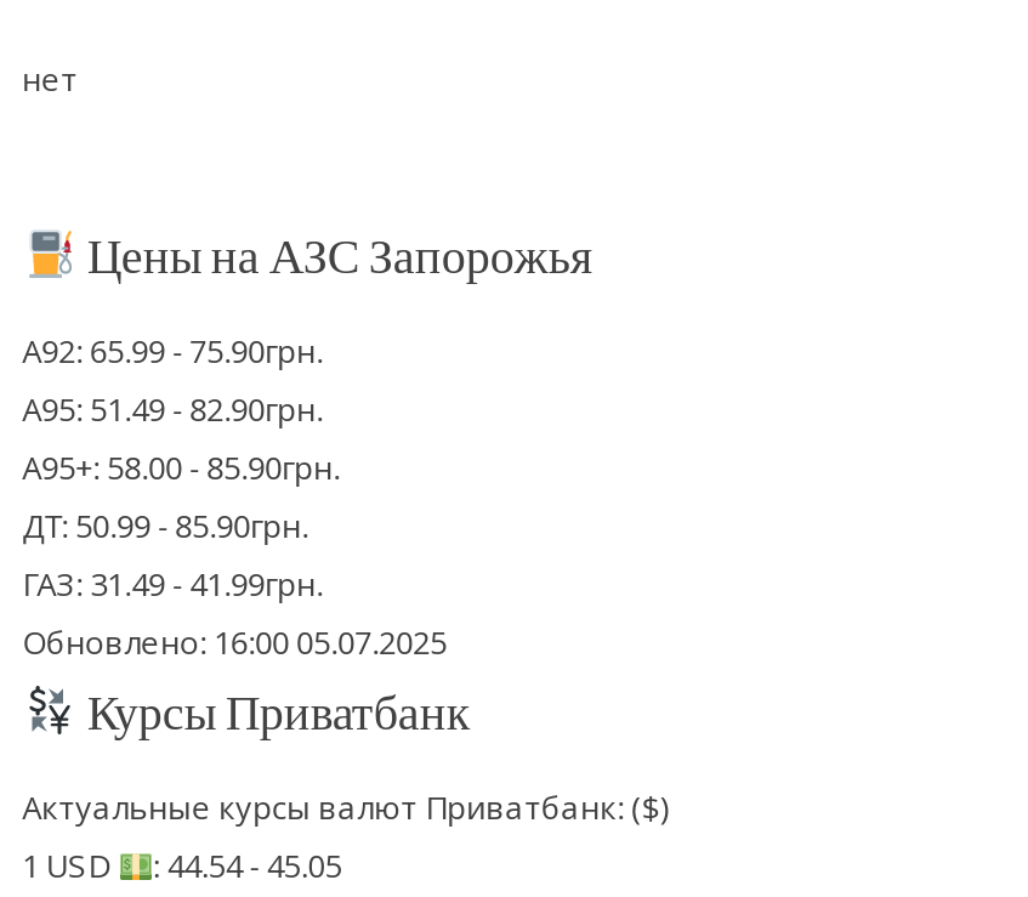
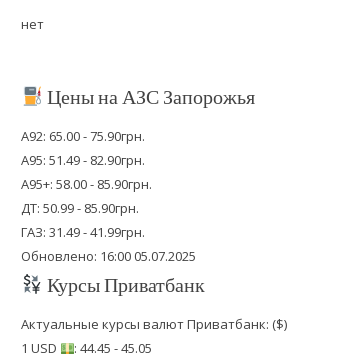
- А92: 65.99 - 75.90грн.
+ А92: 65.00 - 75.90грн.

- 1 USD : 44.54 - 45.05
+ 1 USD : 44.45 - 45.05
